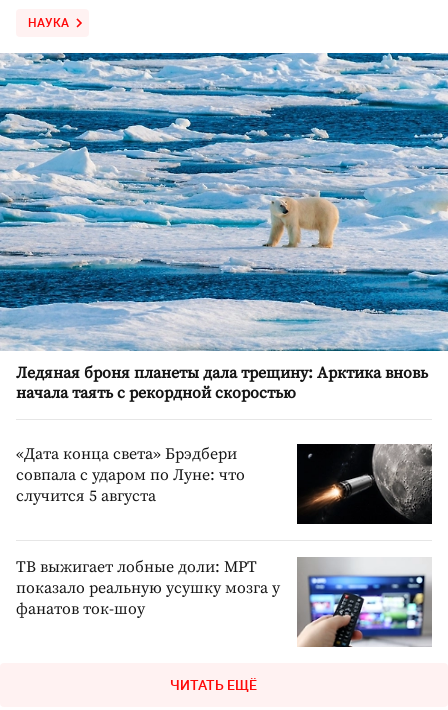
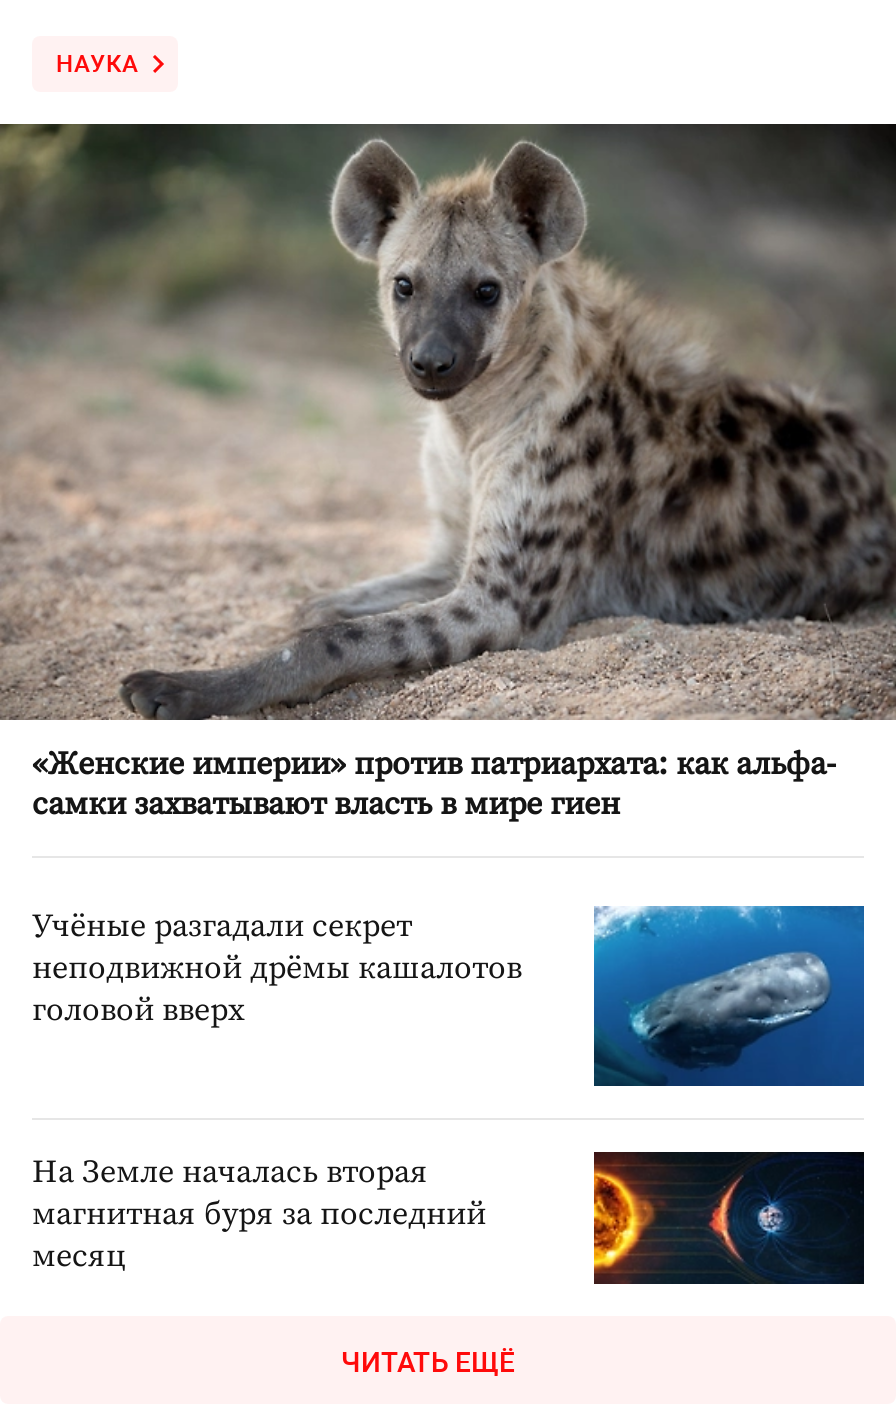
- [image]
- Ледяная броня планеты дала трещину: Арктика вновь
- начала таять с рекордной скоростью
+ [image]
+ «Женские империи» против патриархата: как альфа-
+ самки захватывают власть в мире гиен

- «Дата конца света» Брэдбери
- совпала с ударом по Луне: что
- случится 5 августа
+ Учёные разгадали секрет
+ неподвижной дрёмы кашалотов
+ головой вверх

- [image]
+ [image]

- ТВ выжигает лобные доли: МРТ
- показало реальную усушку мозга у
- фанатов ток-шоу
+ На Земле началась вторая
+ магнитная буря за последний
+ месяц

- [image]
+ [image]
